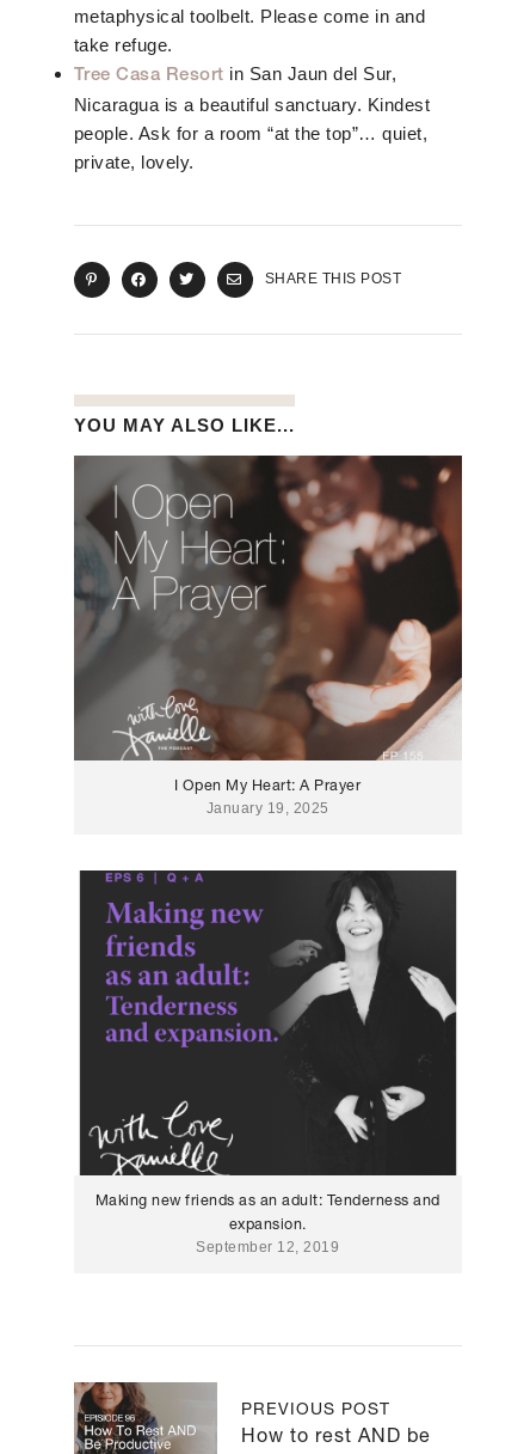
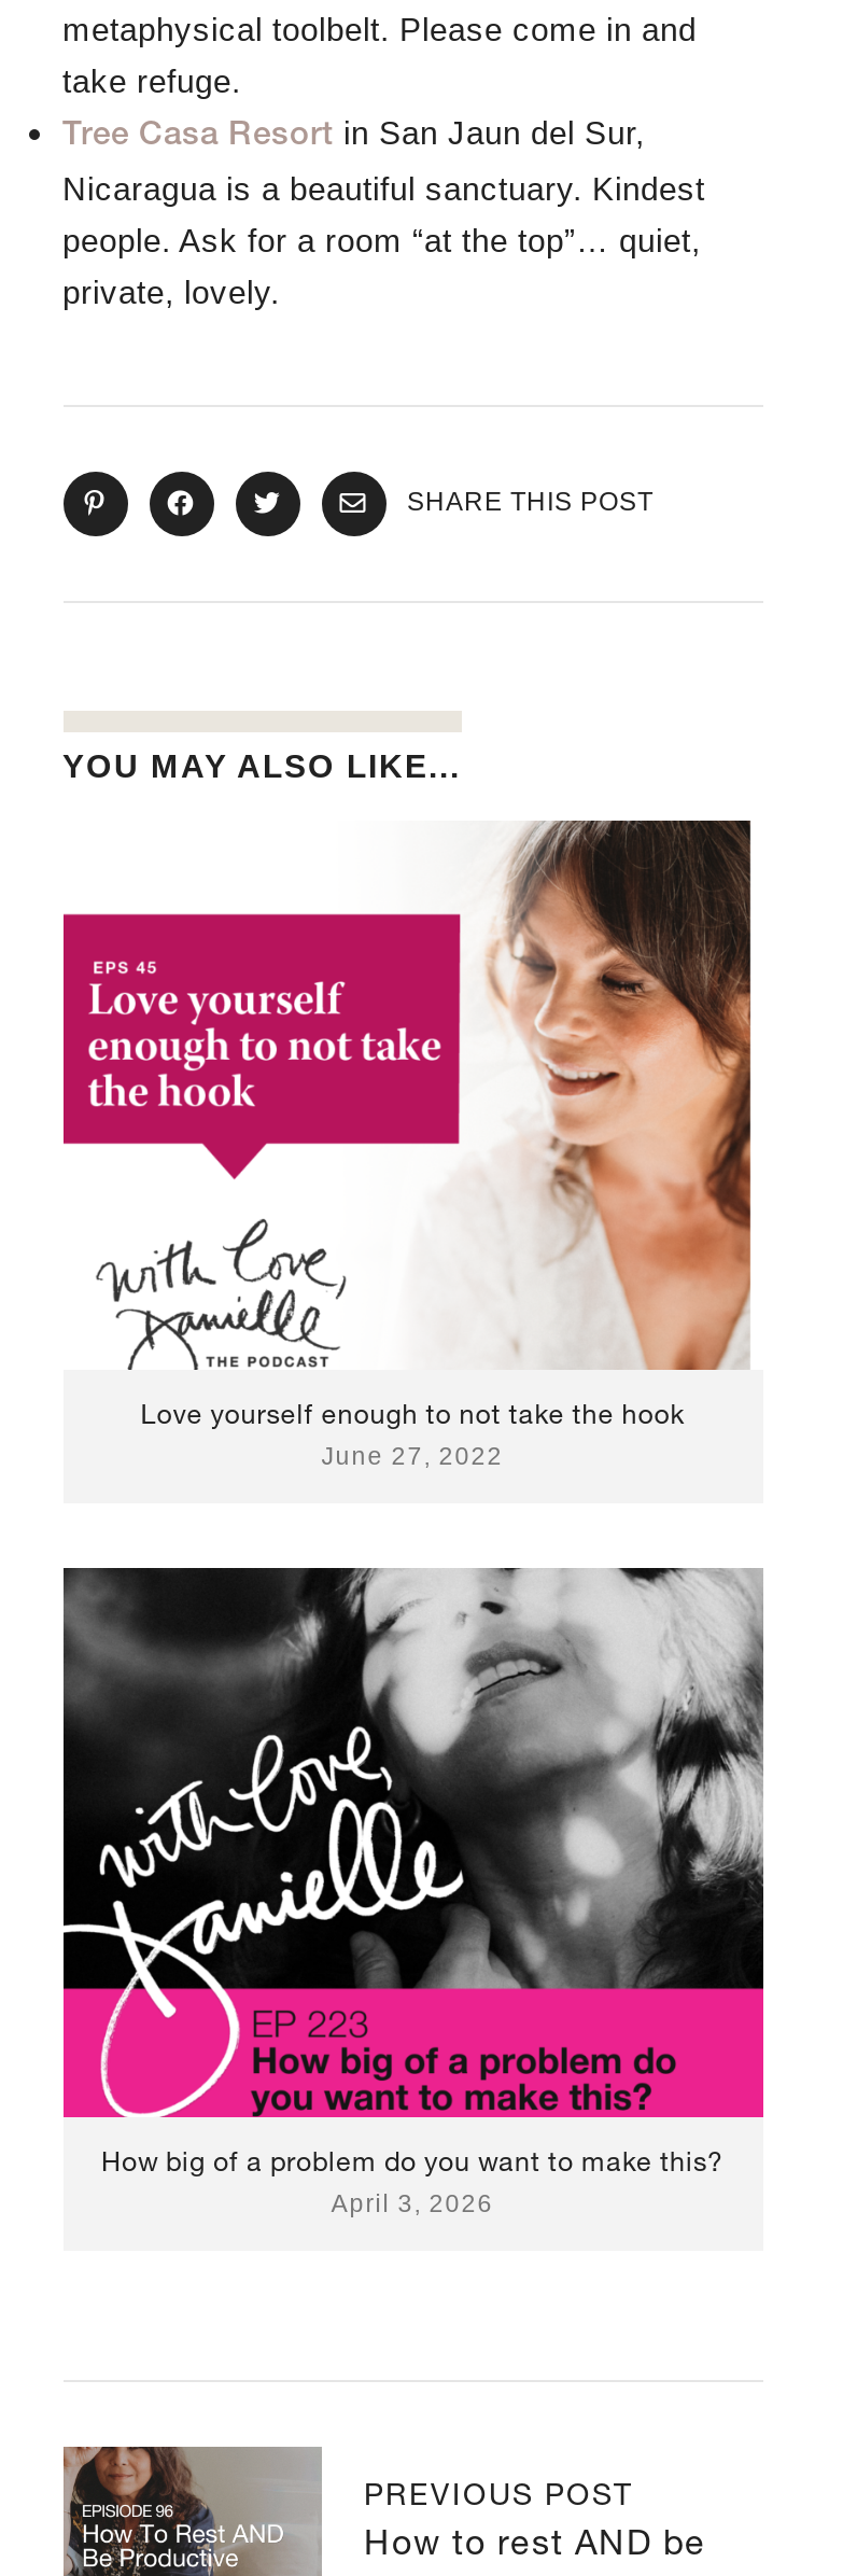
- [image]
- I Open My Heart: A Prayer
- January 19, 2025
+ [image]
+ Love yourself enough to not take the hook
+ June 27, 2022

- [image]
- Making new friends as an adult: Tenderness and
- expansion.
- September 12, 2019
+ [image]
+ How big of a problem do you want to make this?
+ April 3, 2026
